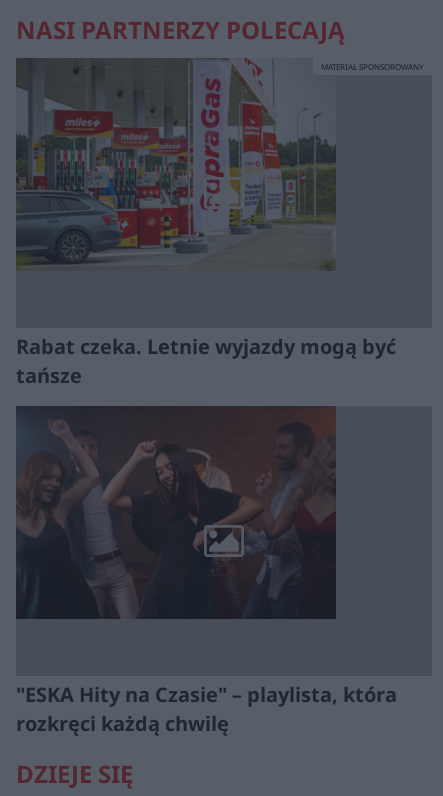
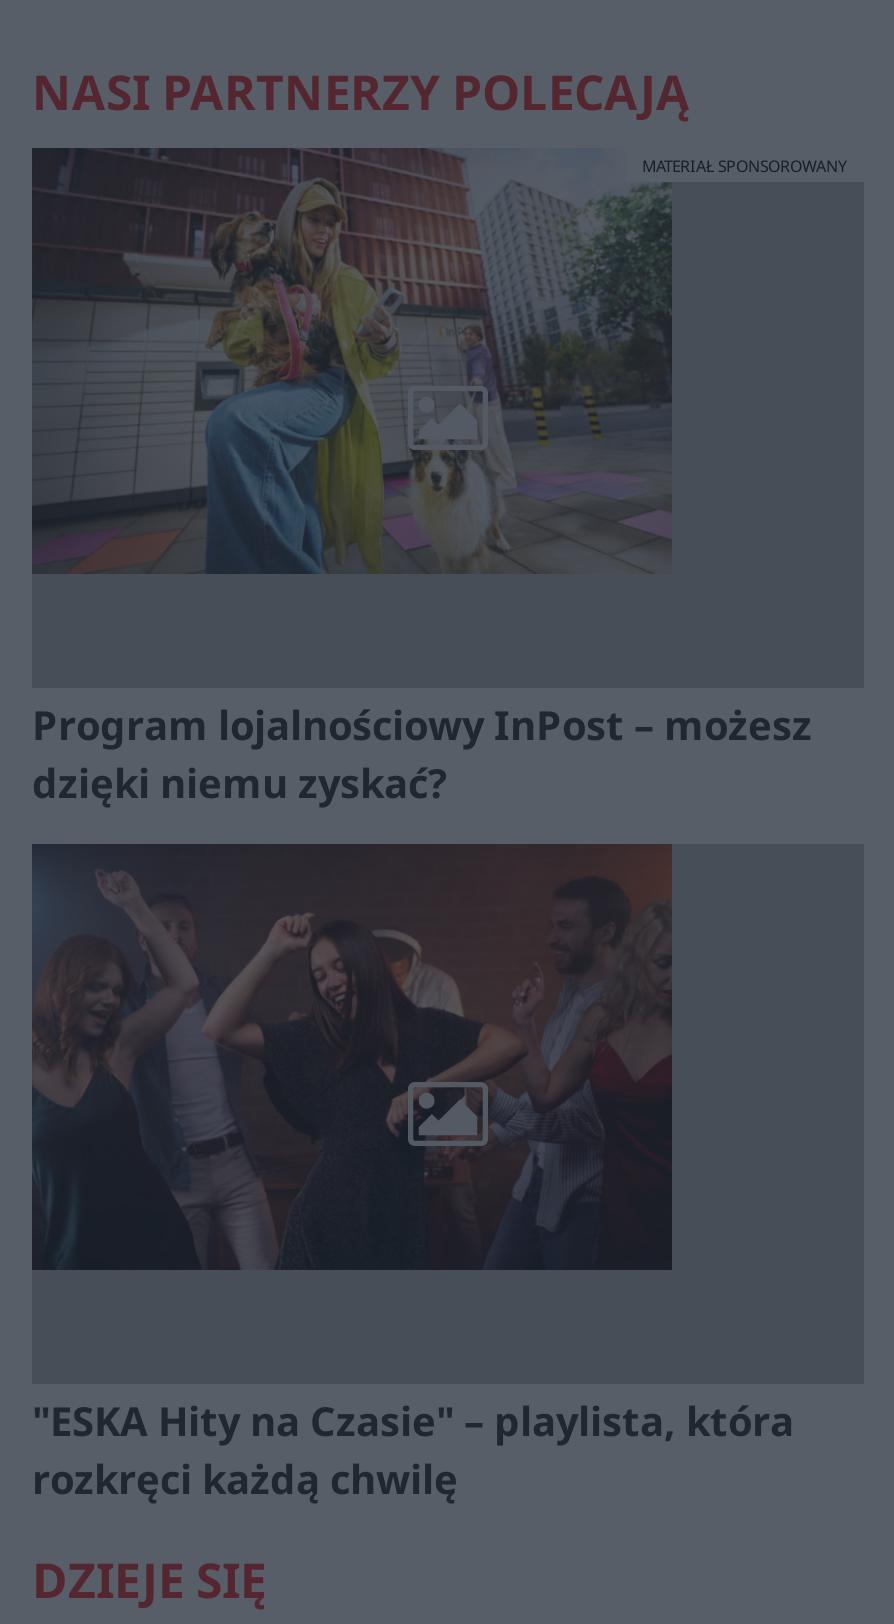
- [image]
+ [image]

- Rabat czeka. Letnie wyjazdy mogą być
- tańsze
+ Program lojalnościowy InPost – możesz
+ dzięki niemu zyskać?
